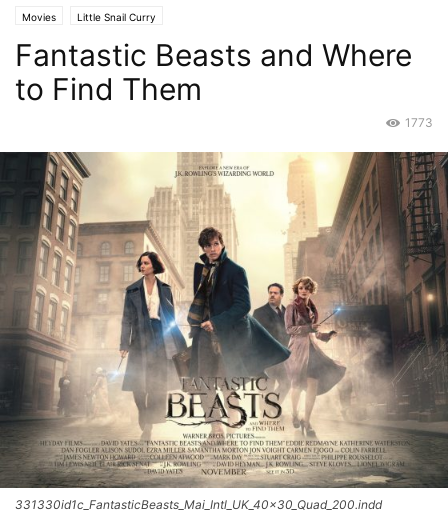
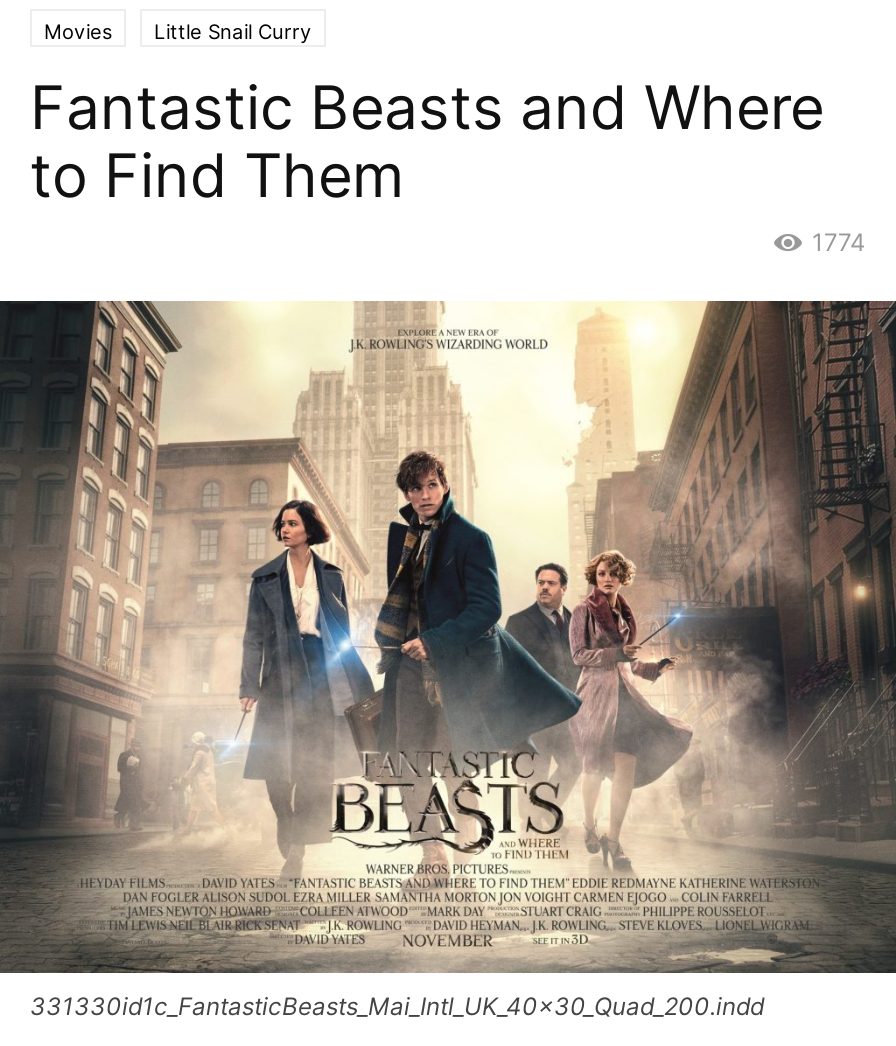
- 1773
+ 1774
